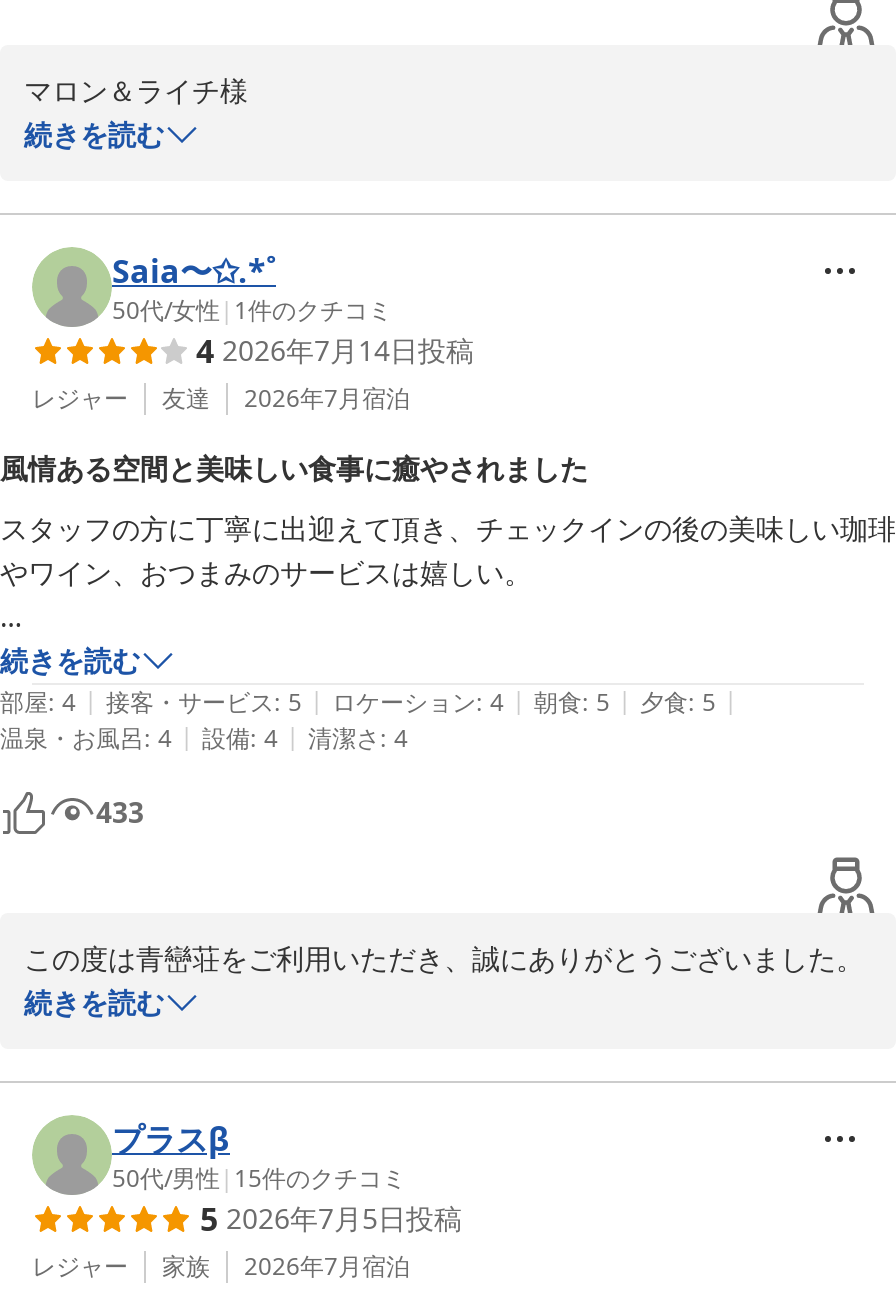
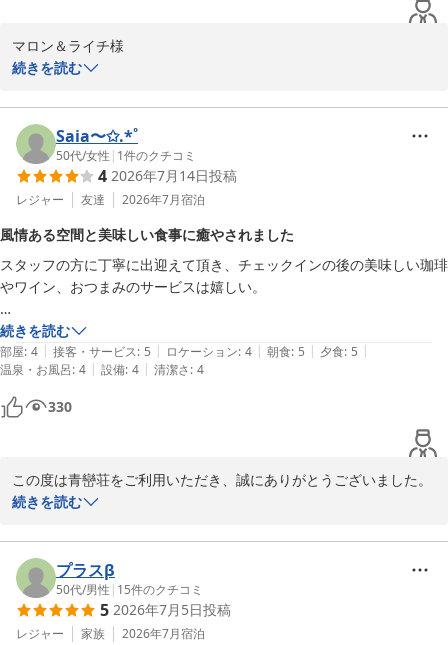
- 433
+ 330
